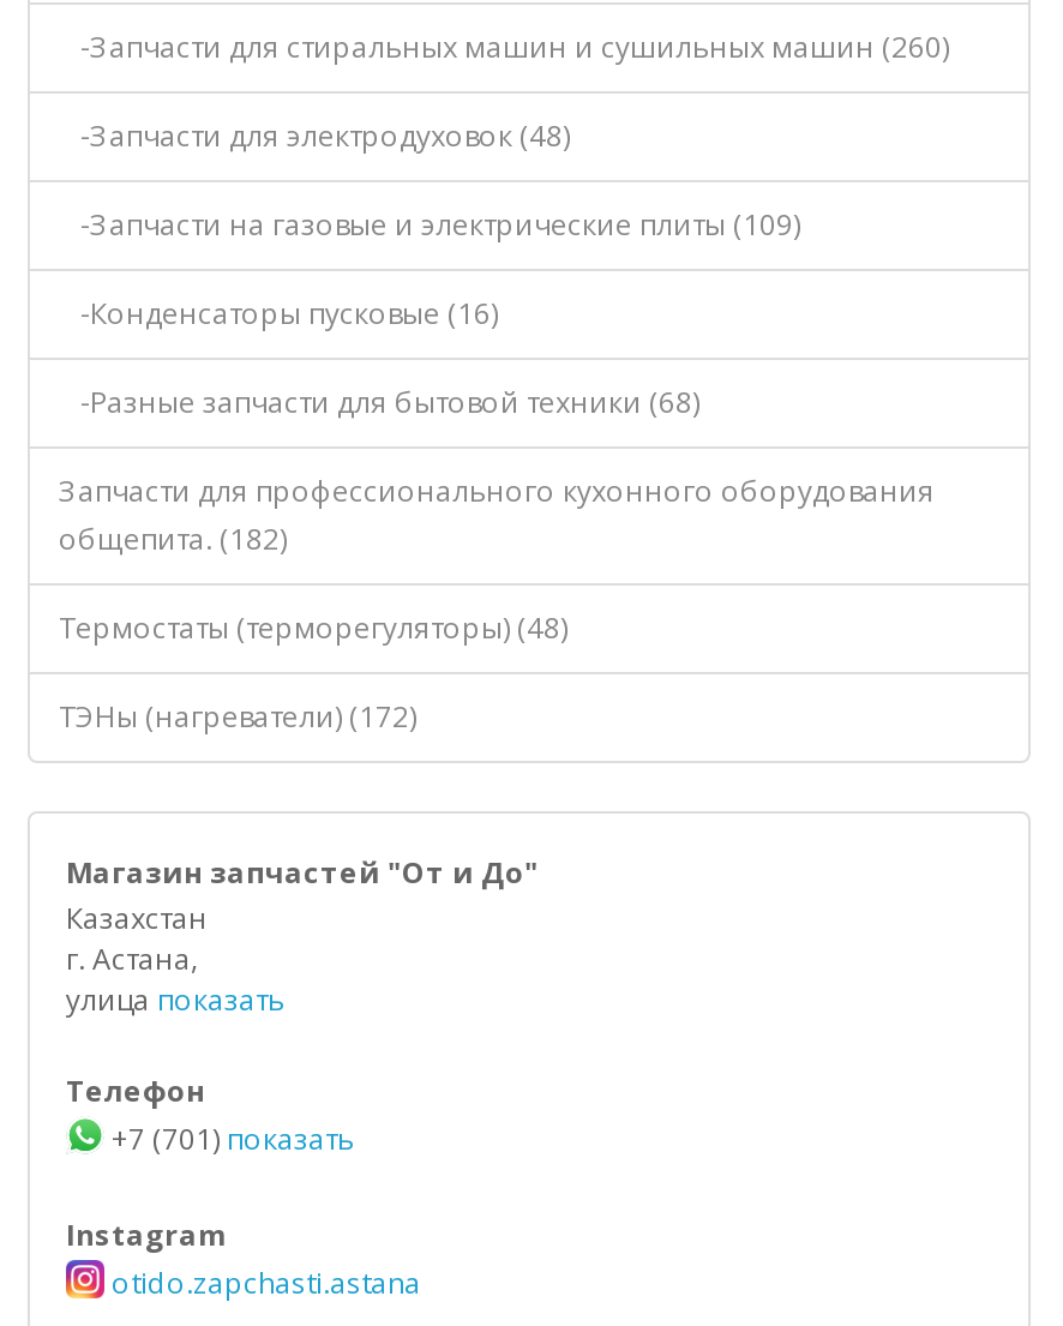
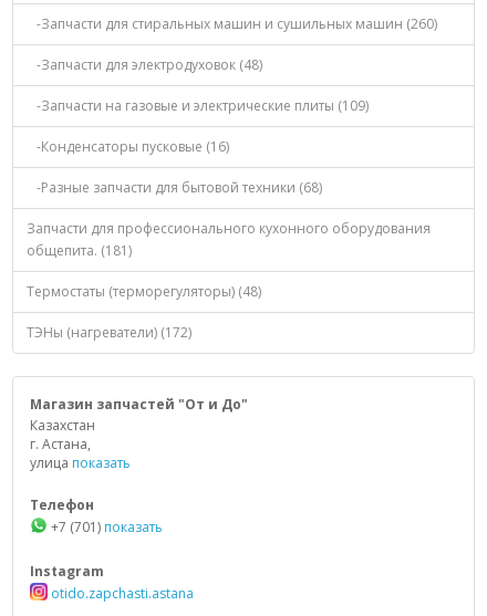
- общепита. (182)
+ общепита. (181)
